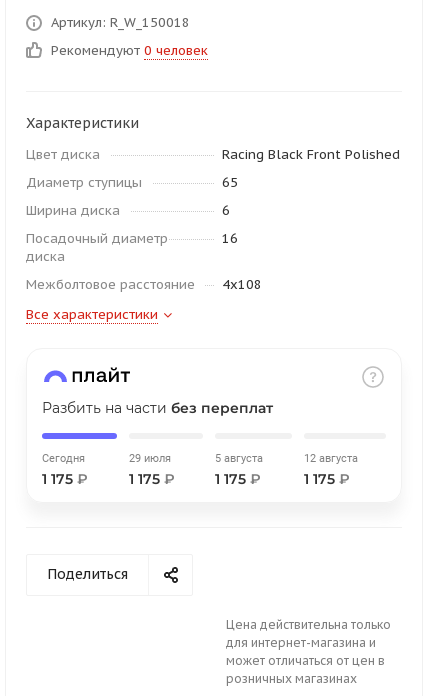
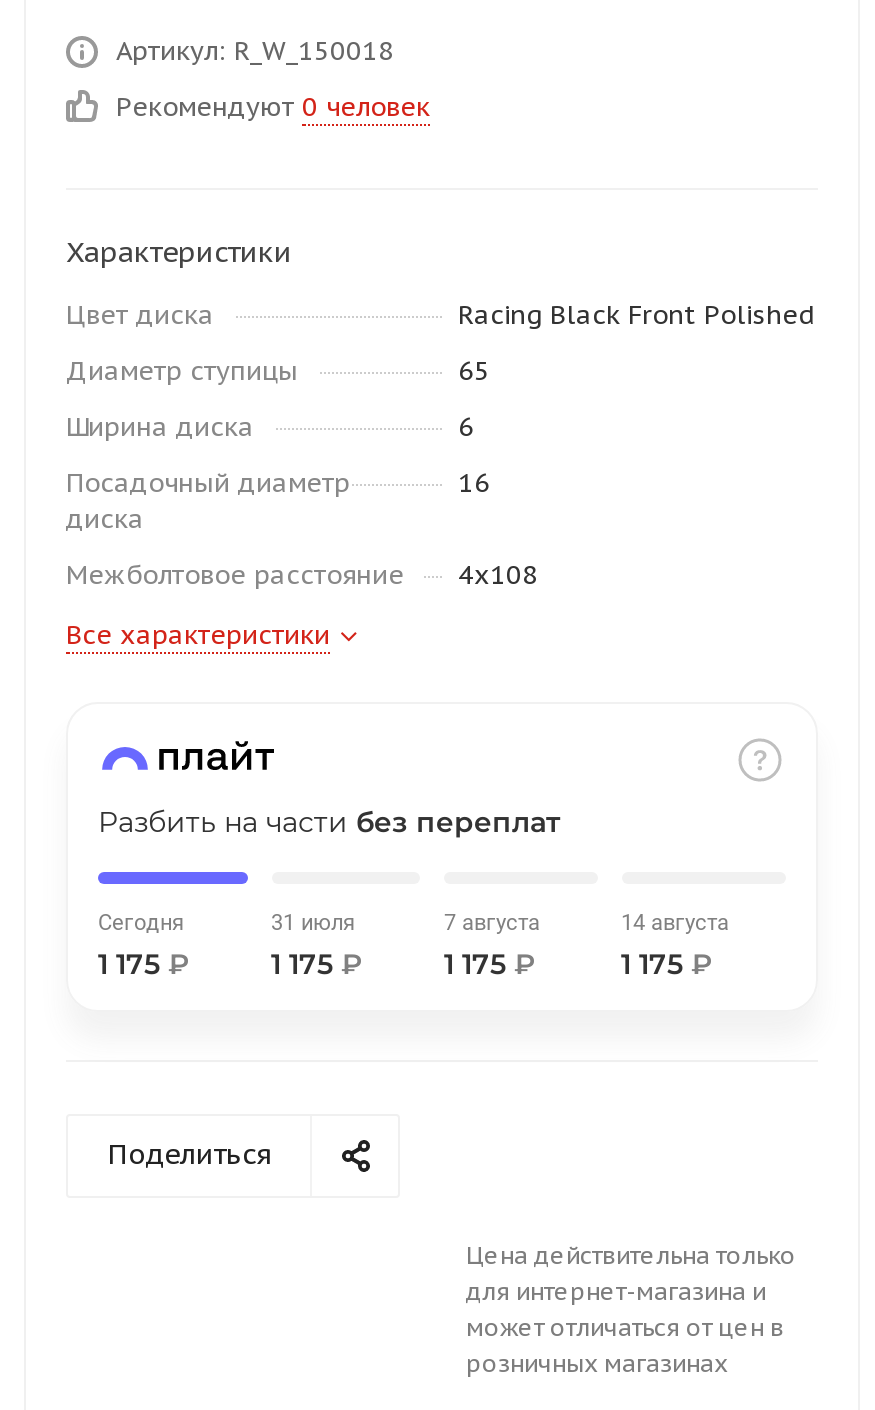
- 29 июля
+ 31 июля

- 5 августа
+ 7 августа

- 12 августа
+ 14 августа
